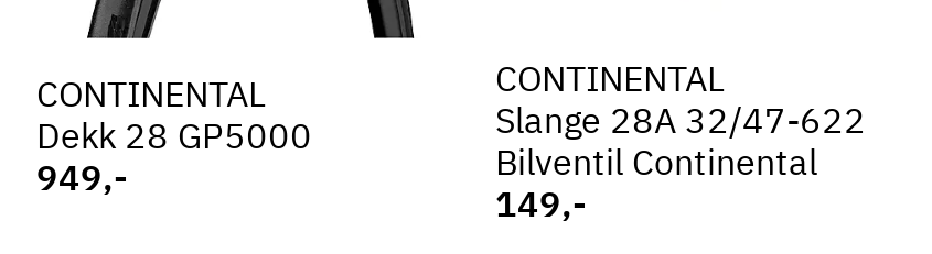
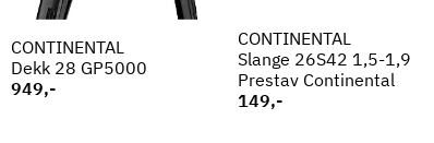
- Slange 28A 32/47-622
+ Slange 26S42 1,5-1,9

- Bilventil Continental
+ Prestav Continental
